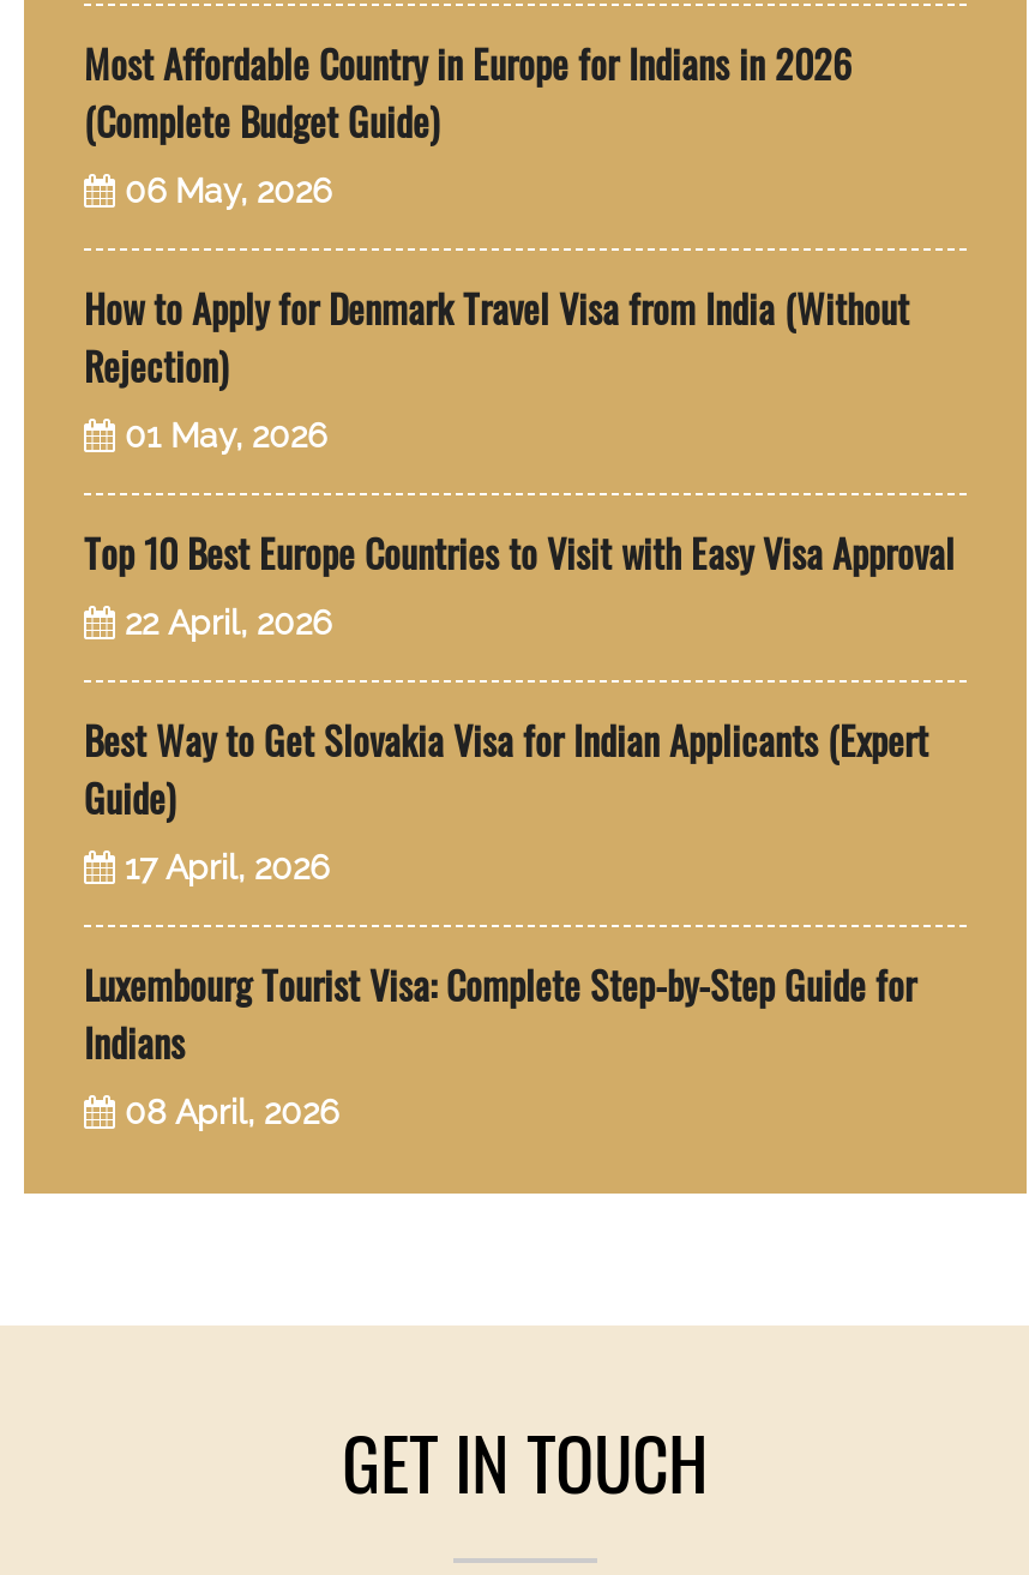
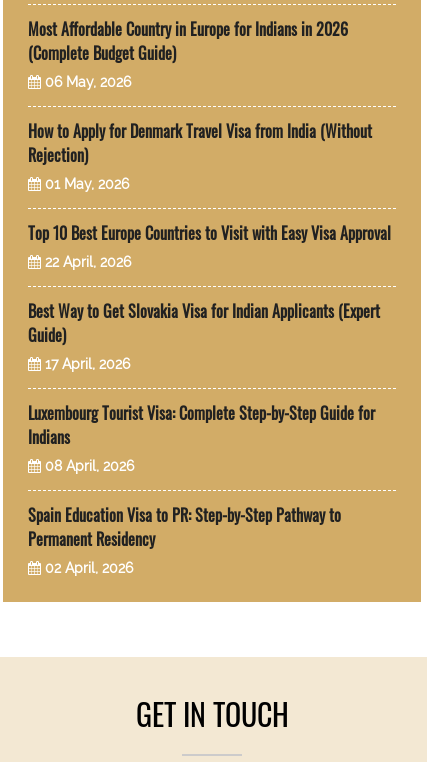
+ Spain Education Visa to PR: Step-by-Step Pathway to
+ Permanent Residency
+ 02 April, 2026
